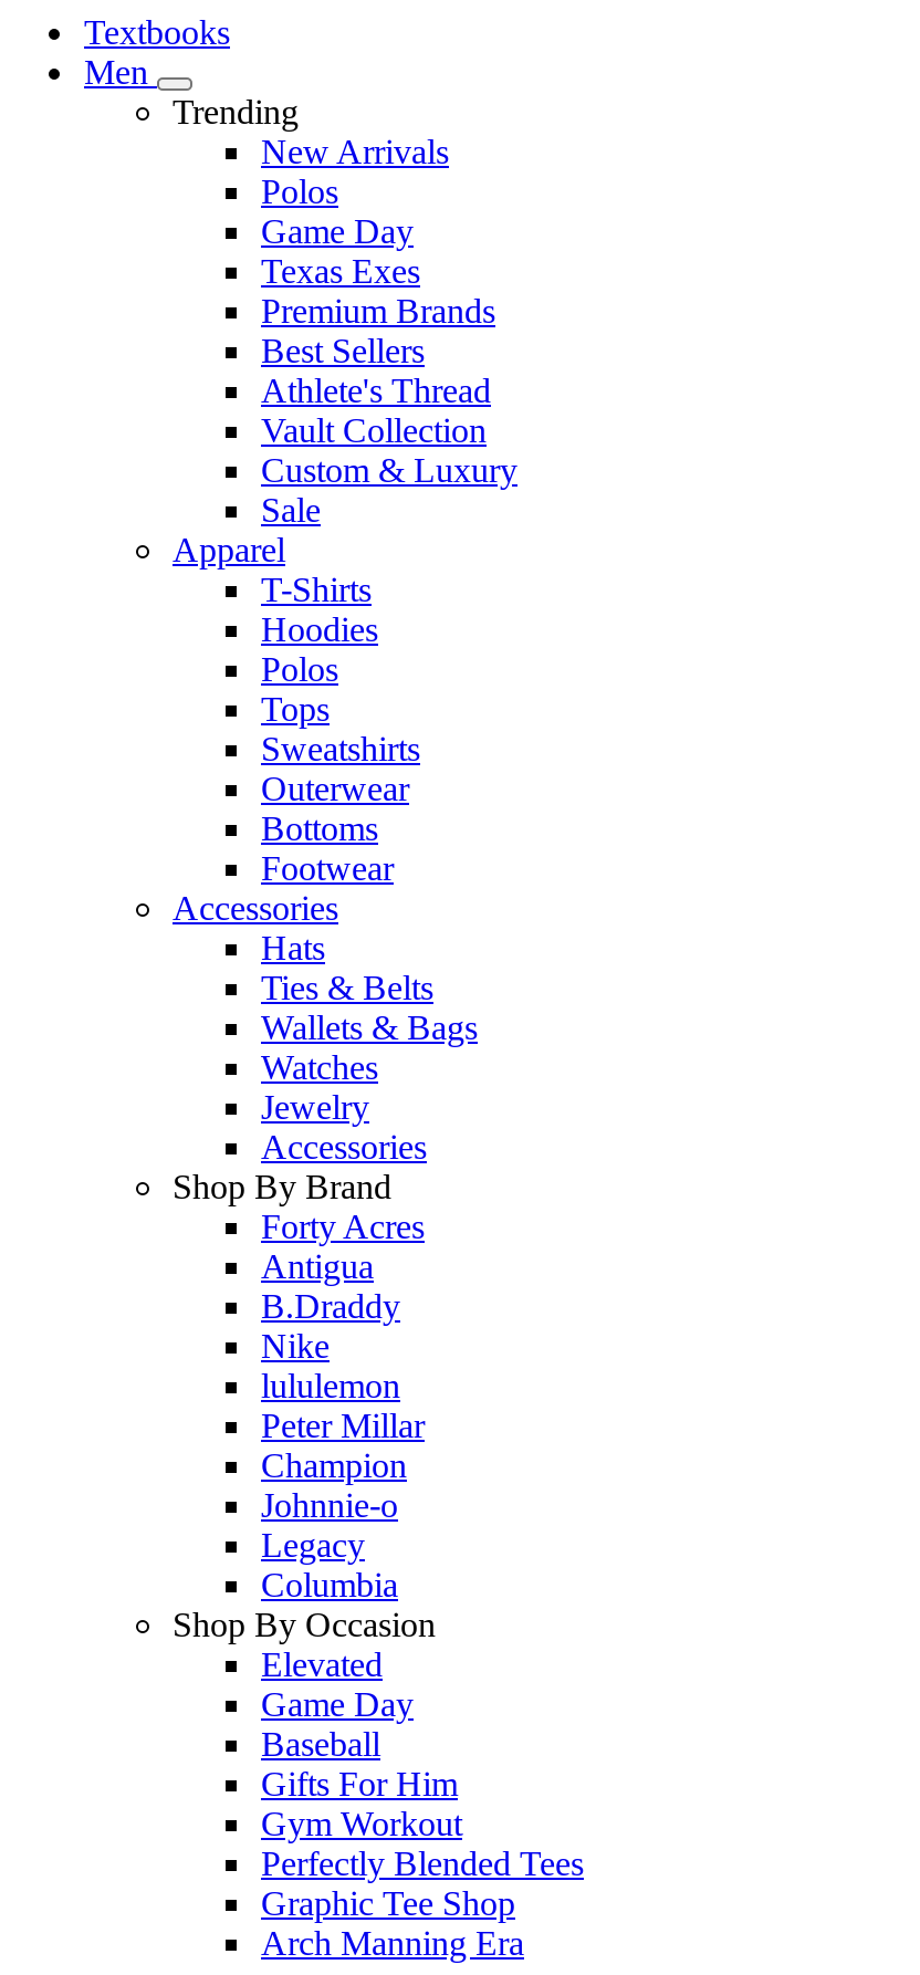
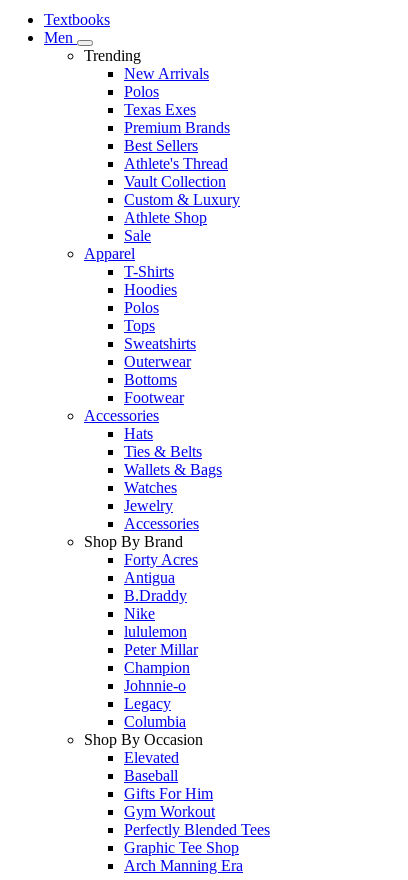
- Game Day

+ Athlete Shop

- Game Day
